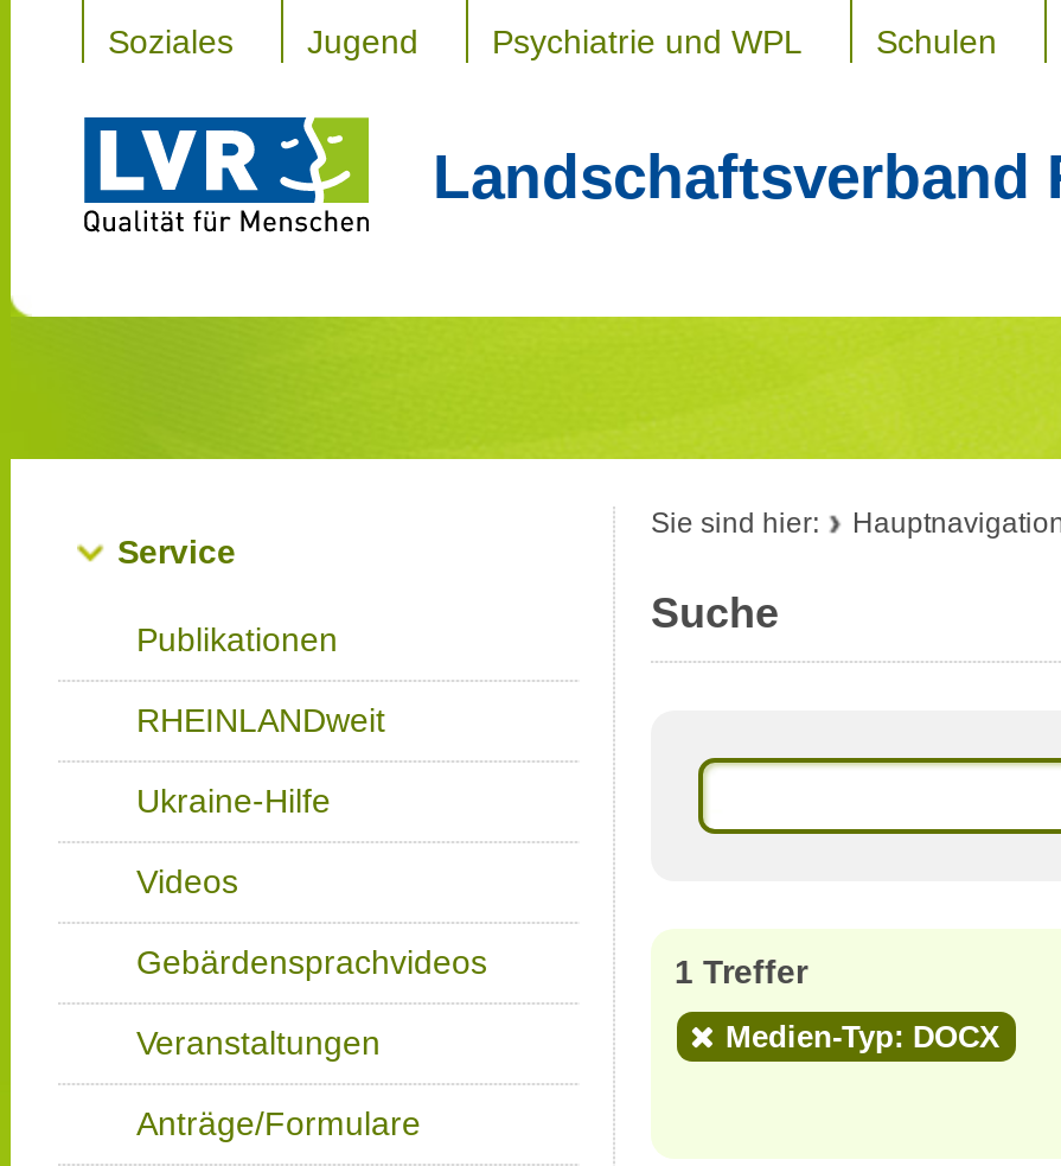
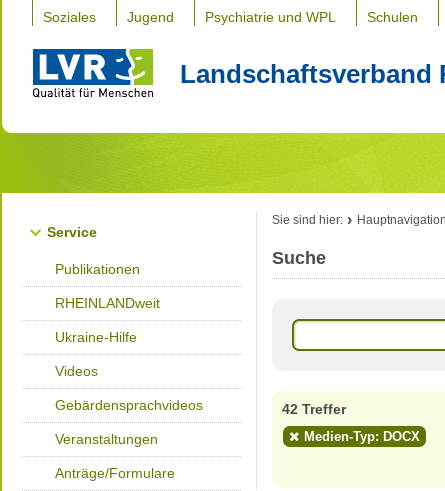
- 1 Treffer
+ 42 Treffer
